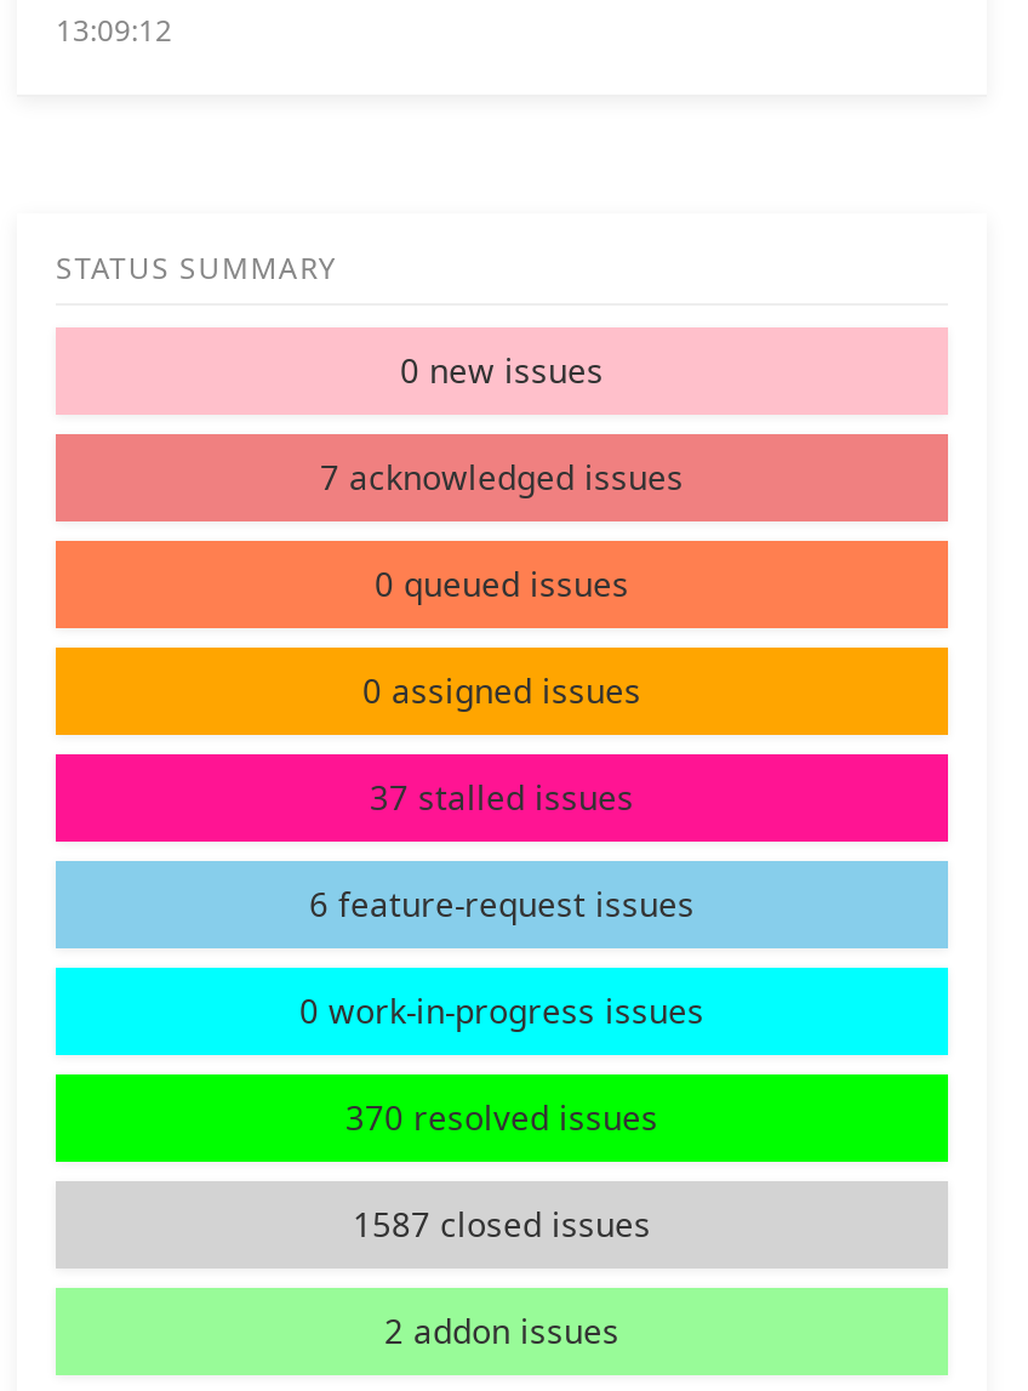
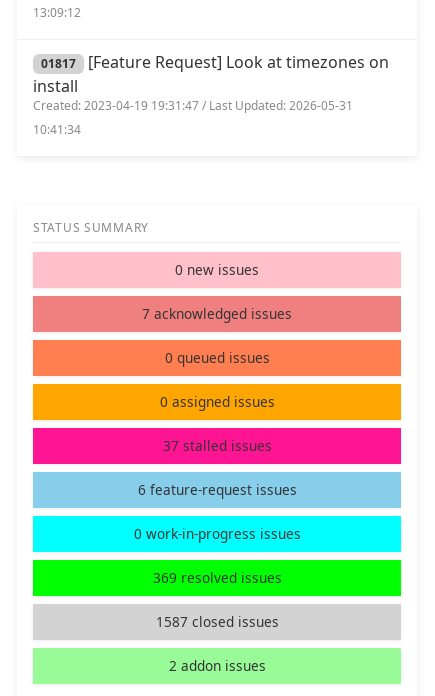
+ 01817 [Feature Request] Look at timezones on
+ install
+ Created: 2023-04-19 19:31:47 / Last Updated: 2026-05-31
+ 10:41:34

- 370 resolved issues
+ 369 resolved issues
